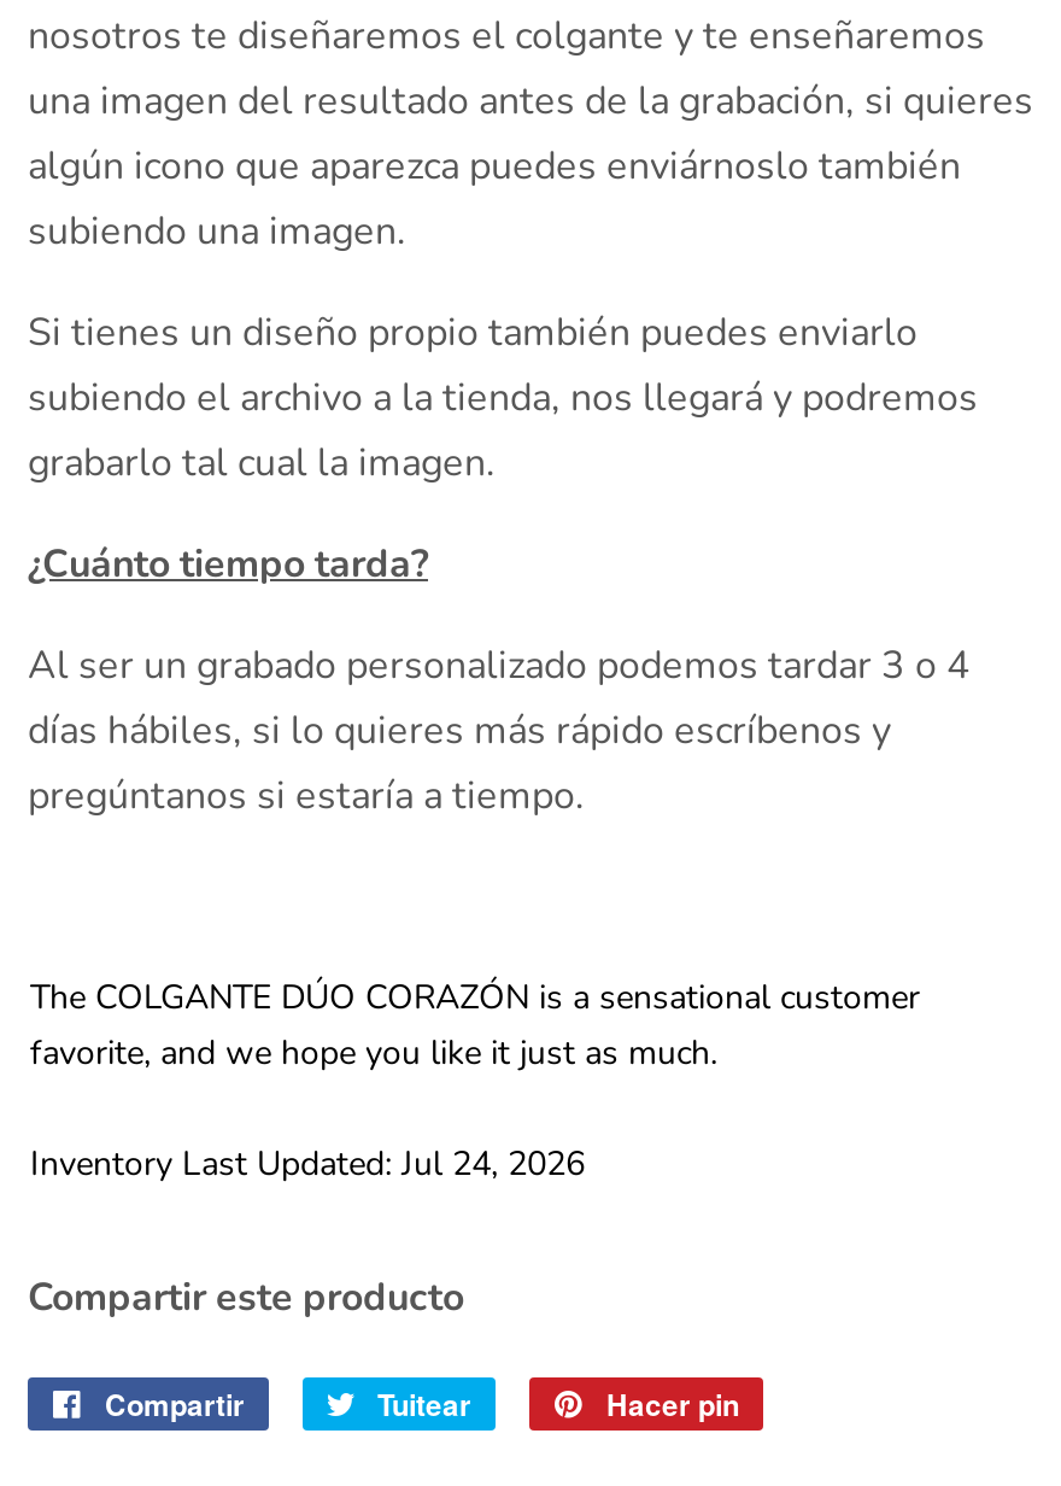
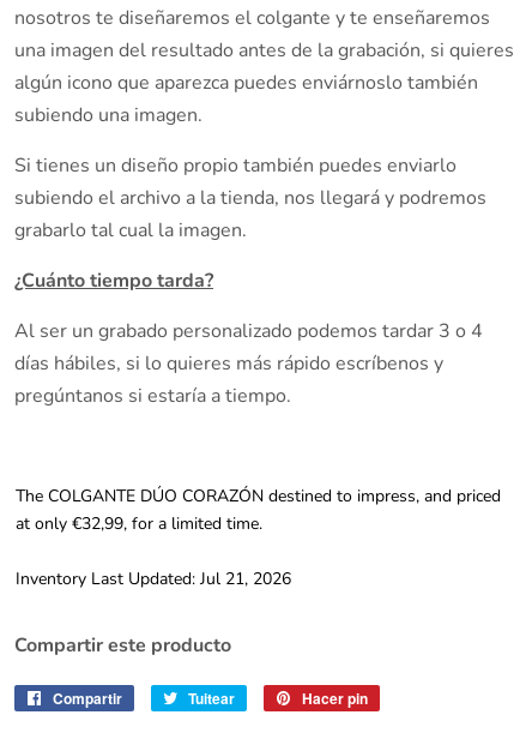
- The COLGANTE DÚO CORAZÓN is a sensational customer
- favorite, and we hope you like it just as much.
+ The COLGANTE DÚO CORAZÓN destined to impress, and priced
+ at only €32,99, for a limited time.

- Inventory Last Updated: Jul 24, 2026
+ Inventory Last Updated: Jul 21, 2026
